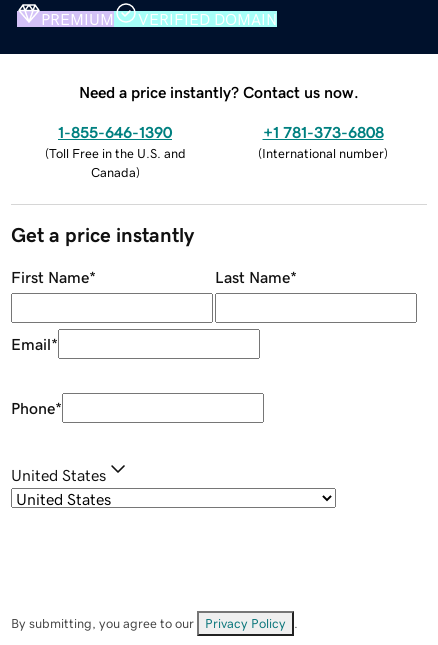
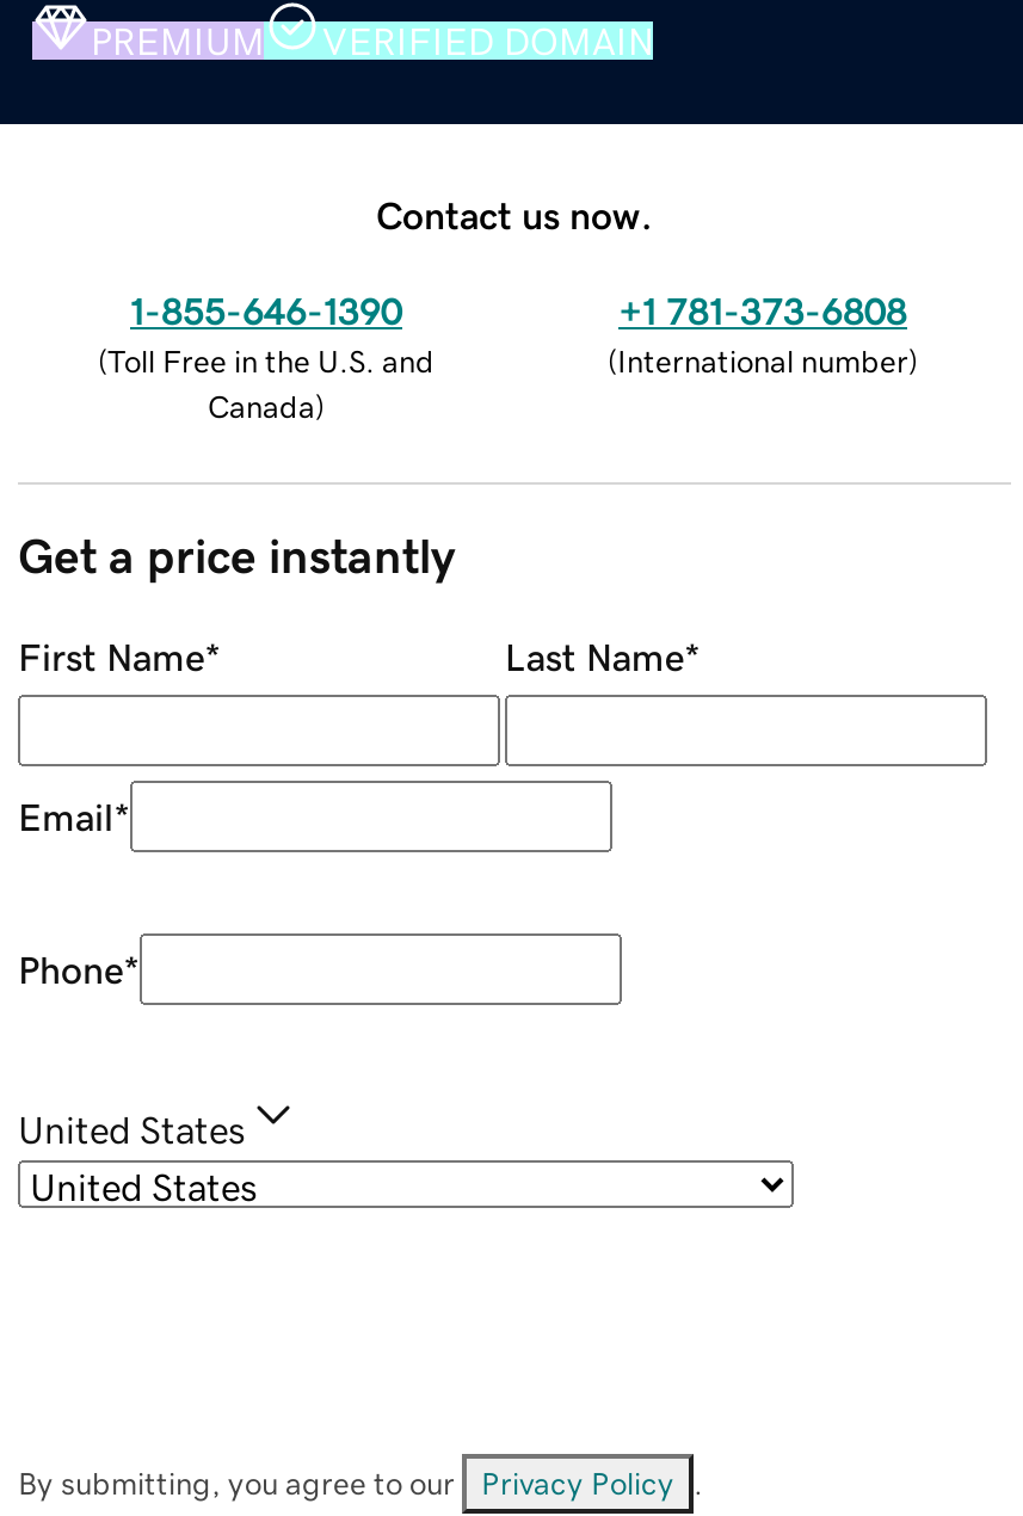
- Need a price instantly? Contact us now.
+ Contact us now.
